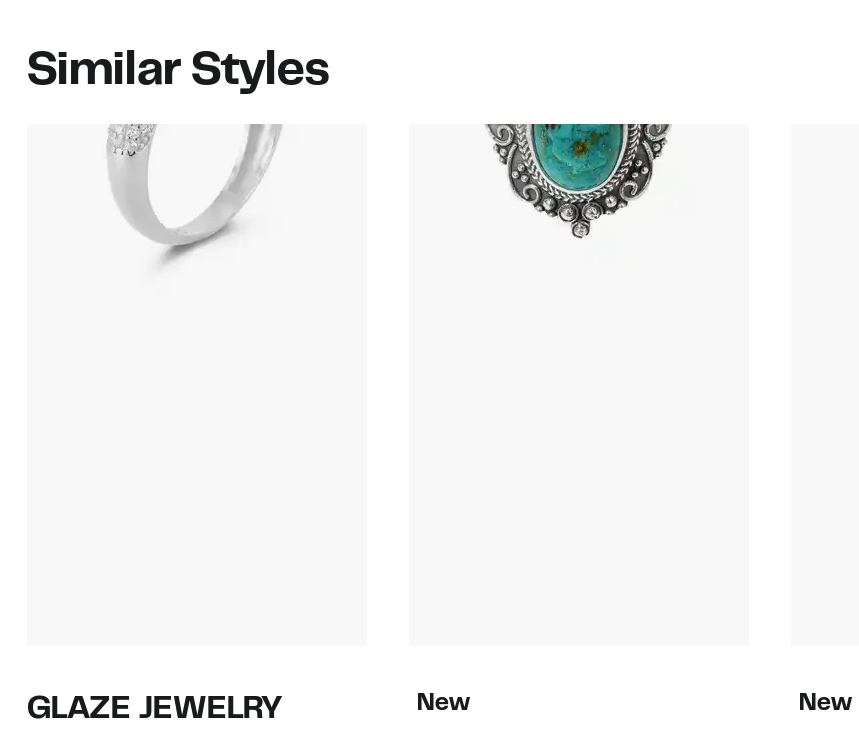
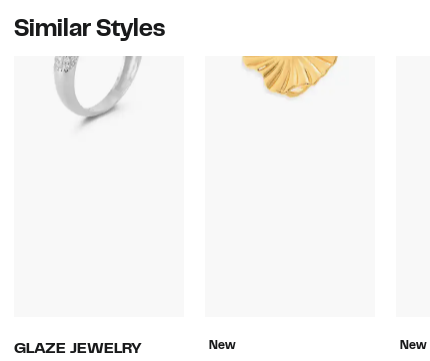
- [image]
+ [image]
